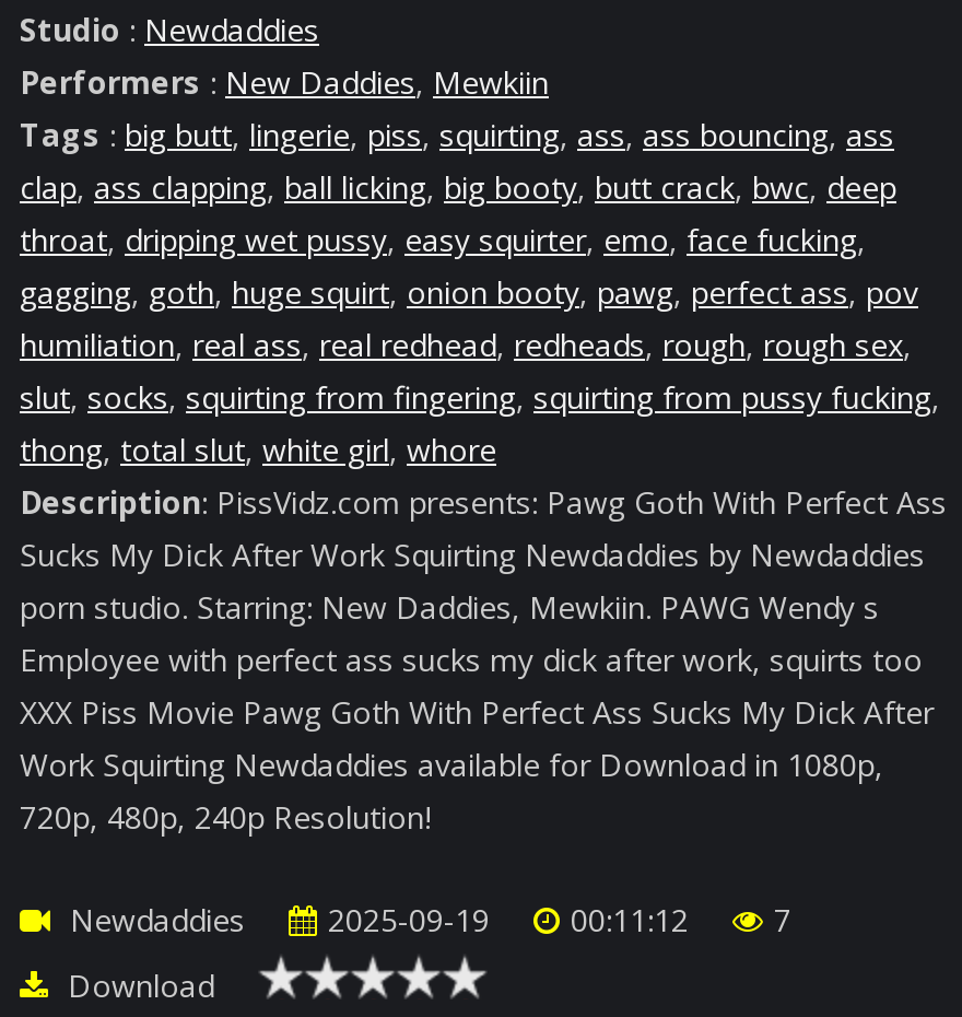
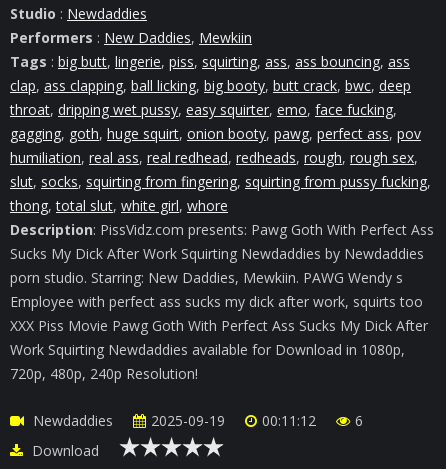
- 7
+ 6
